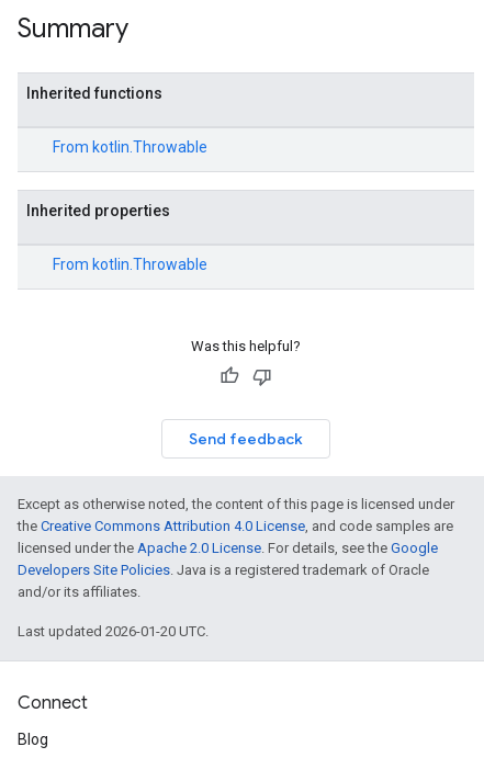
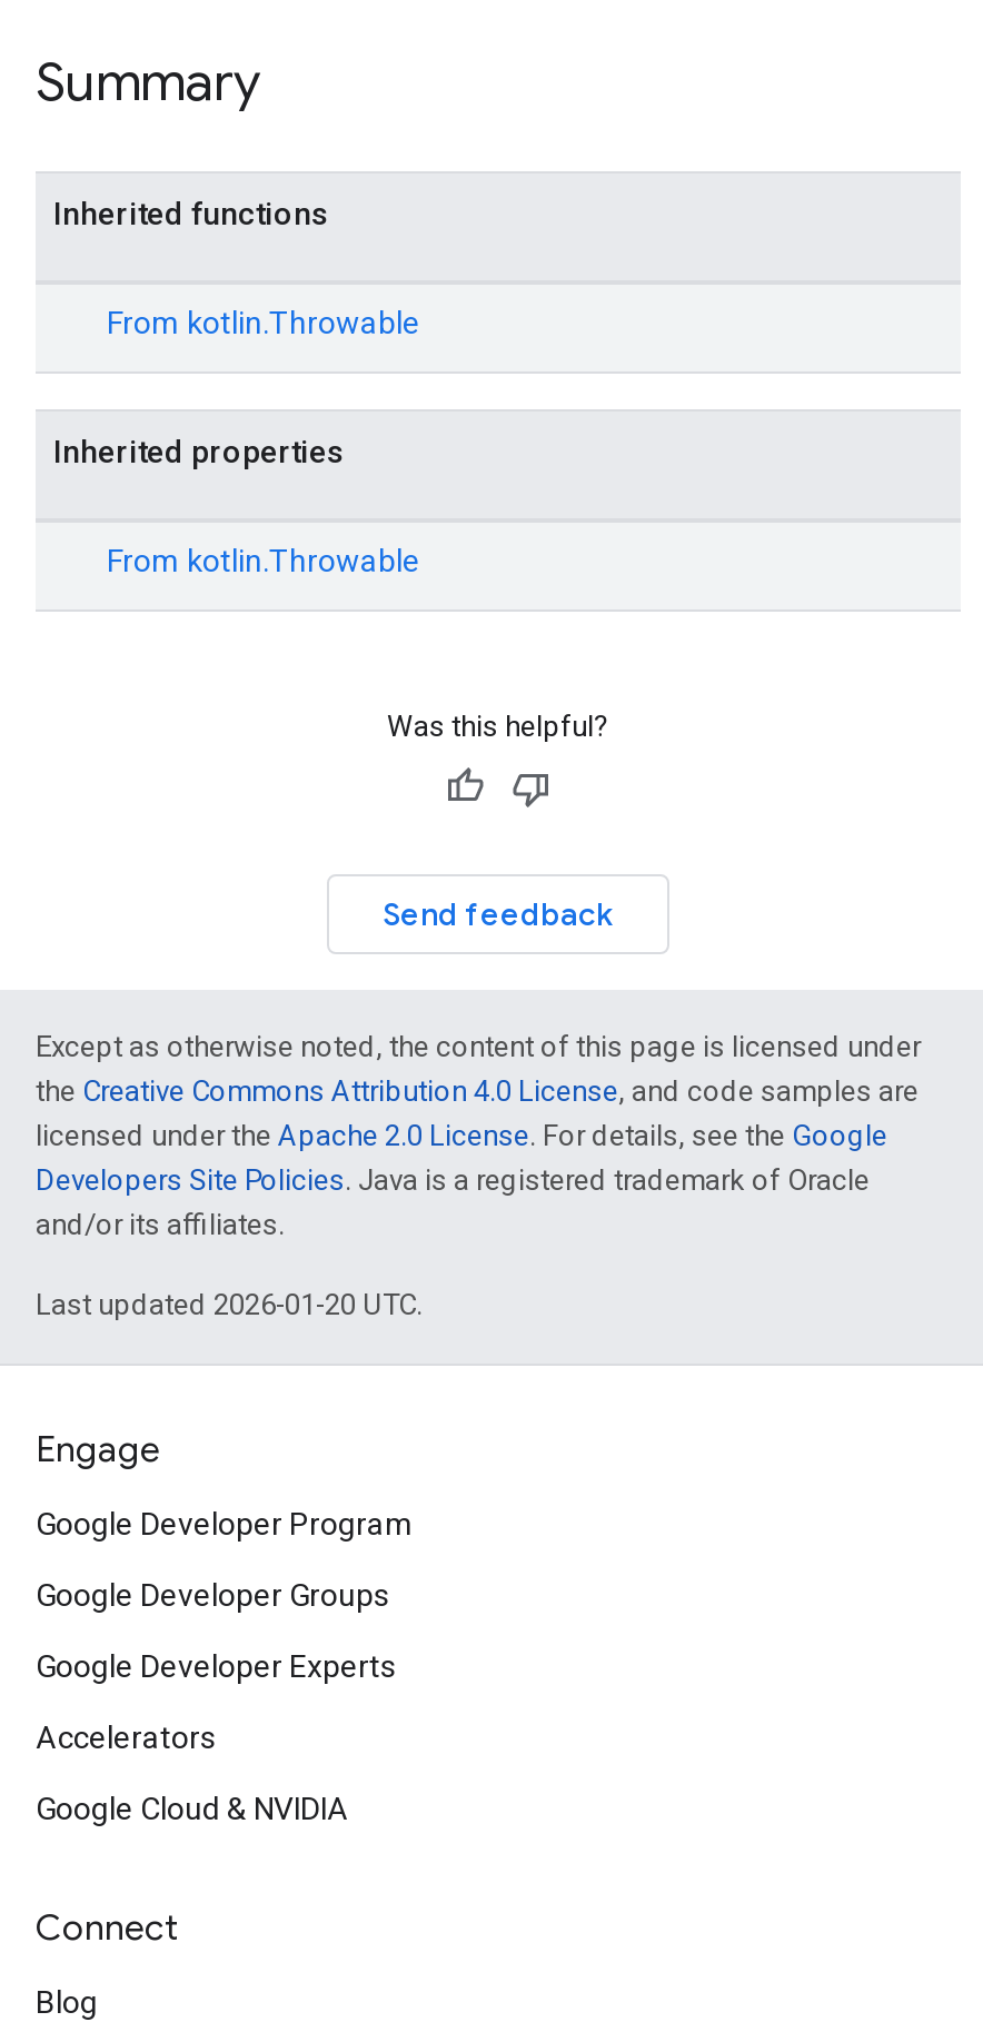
+ Engage
+ Google Developer Program
+ Google Developer Groups
+ Google Developer Experts
+ Accelerators
+ Google Cloud & NVIDIA
